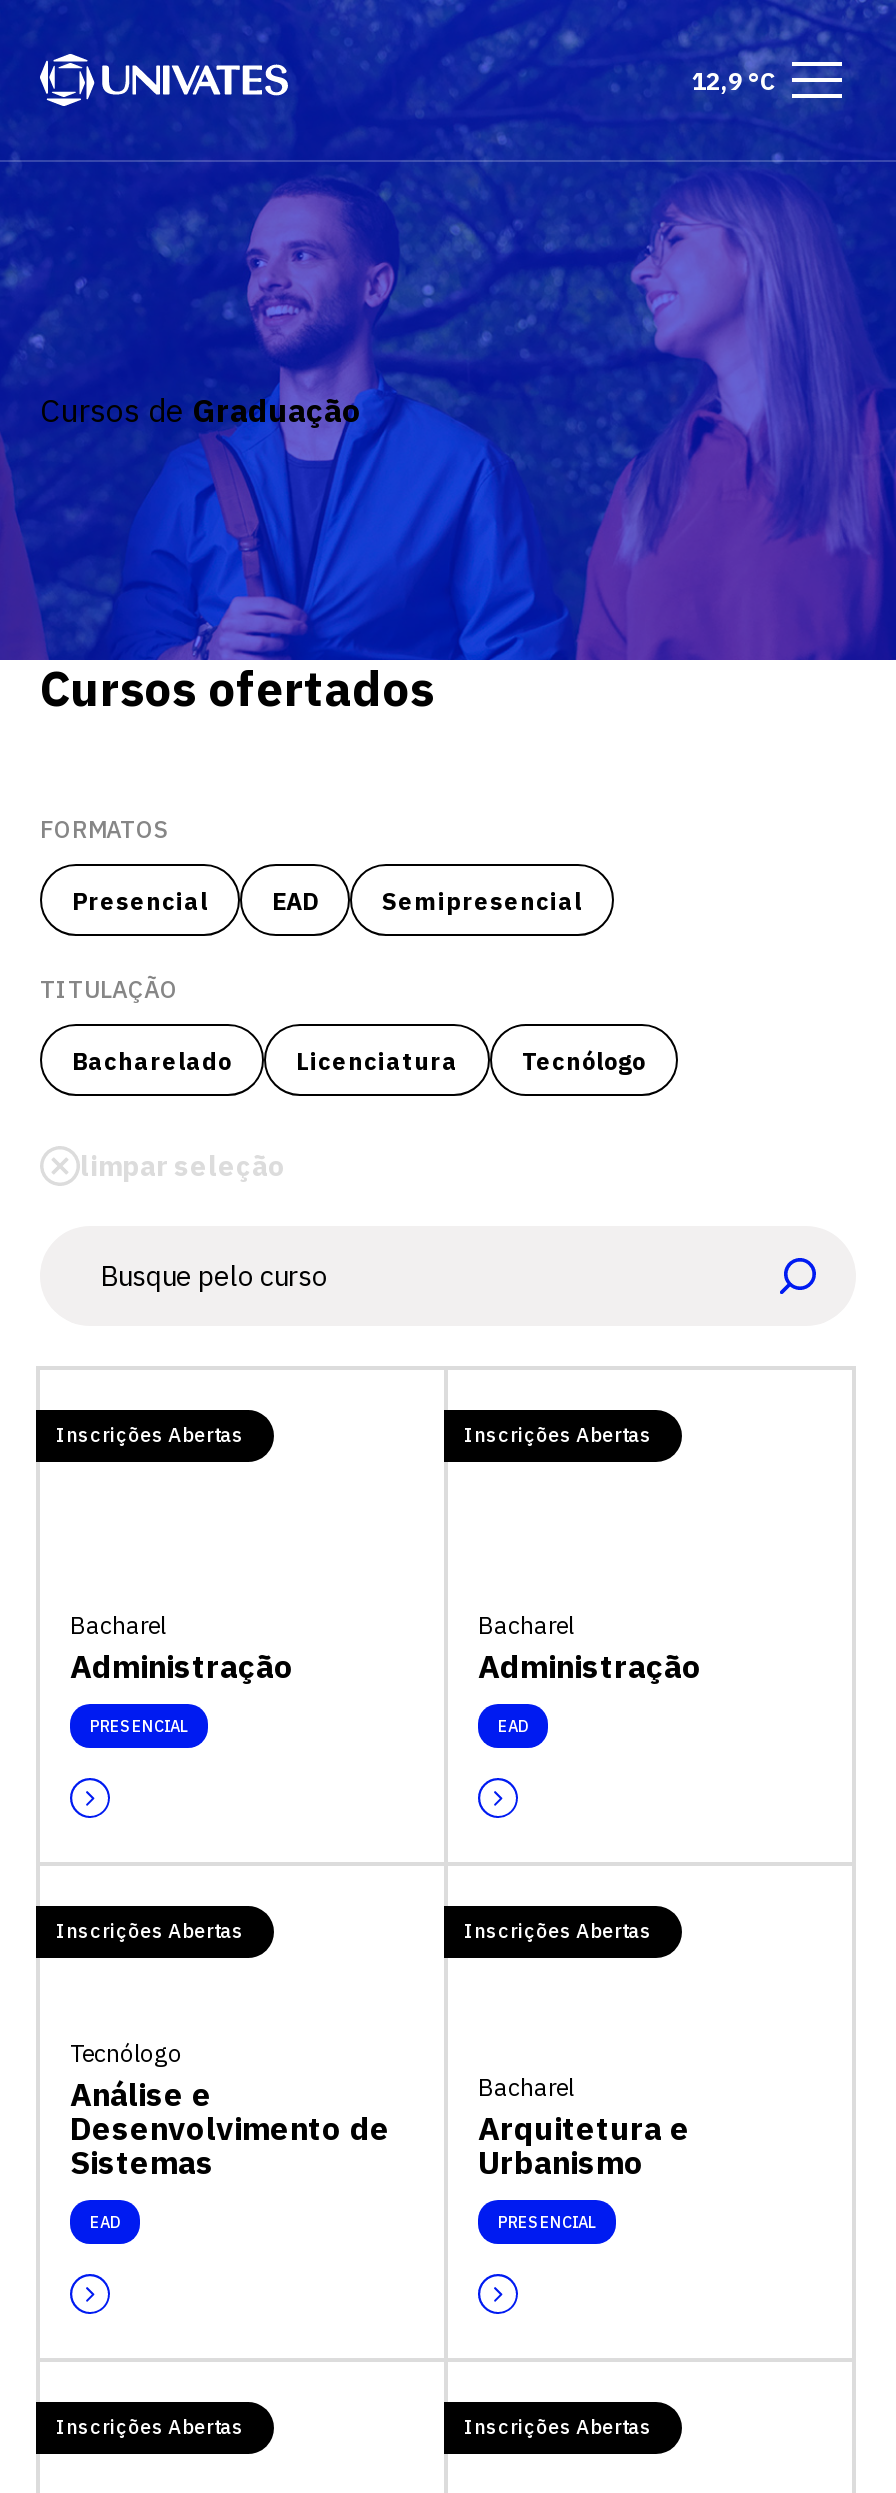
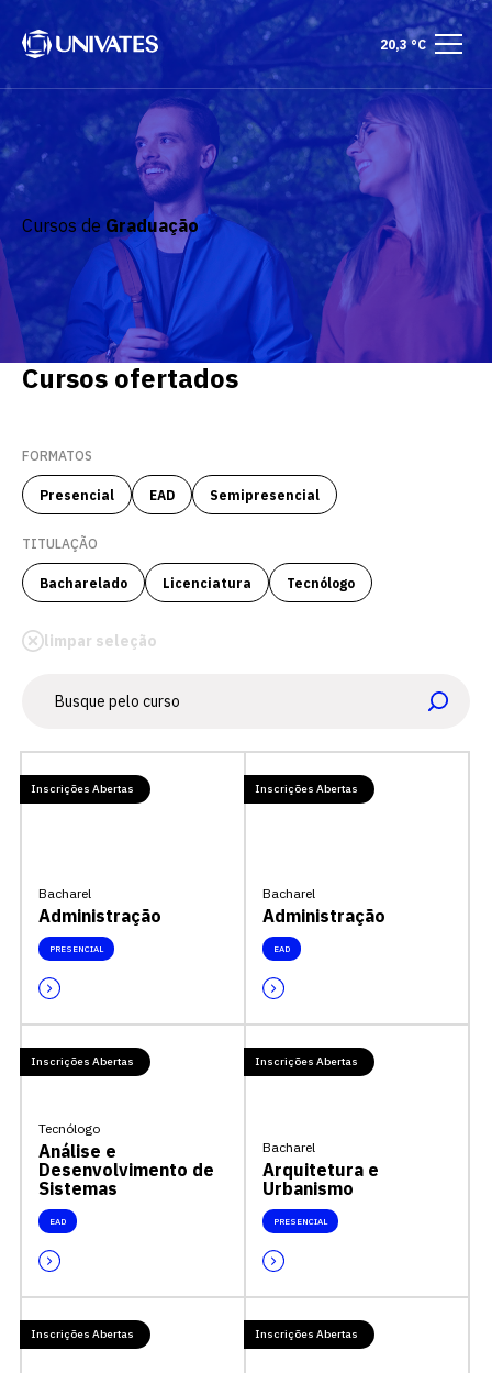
- 12,9 °C
+ 20,3 °C
